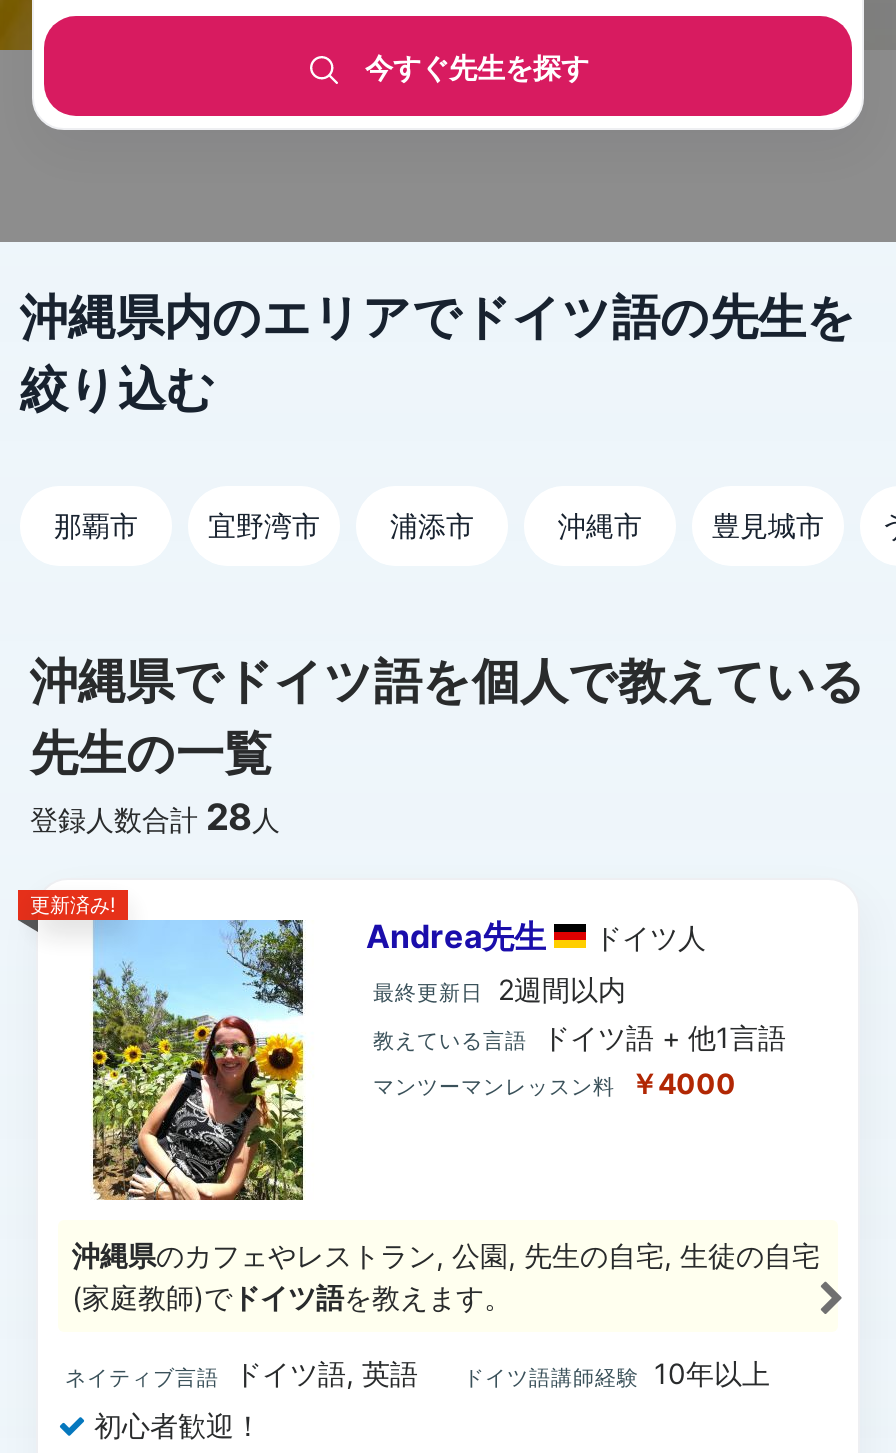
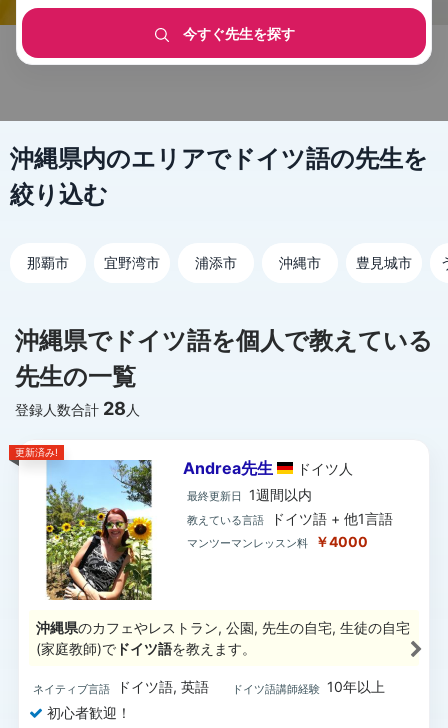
- 最終更新日 2週間以内
+ 最終更新日 1週間以内
